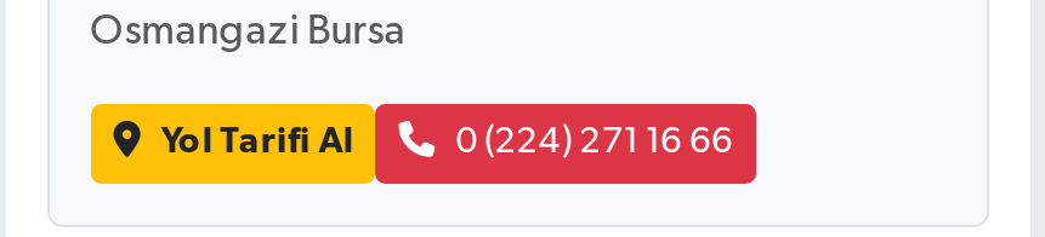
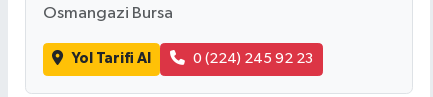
- 0 (224) 271 16 66
+ 0 (224) 245 92 23
